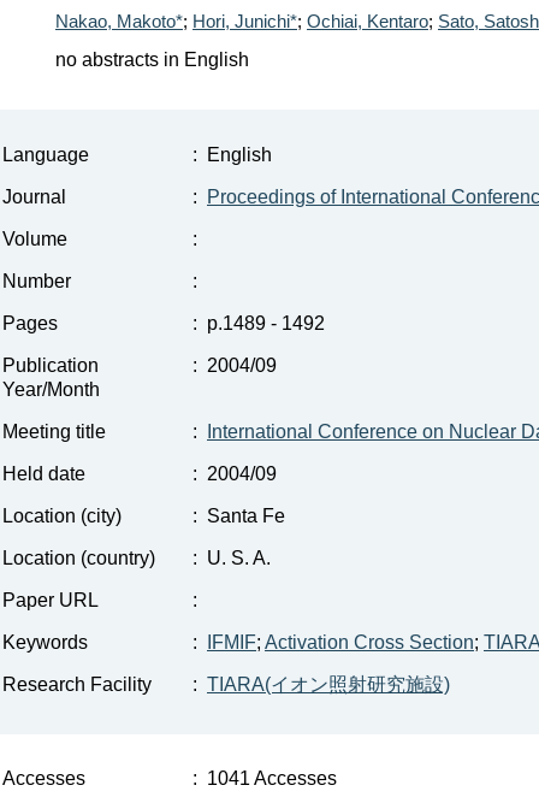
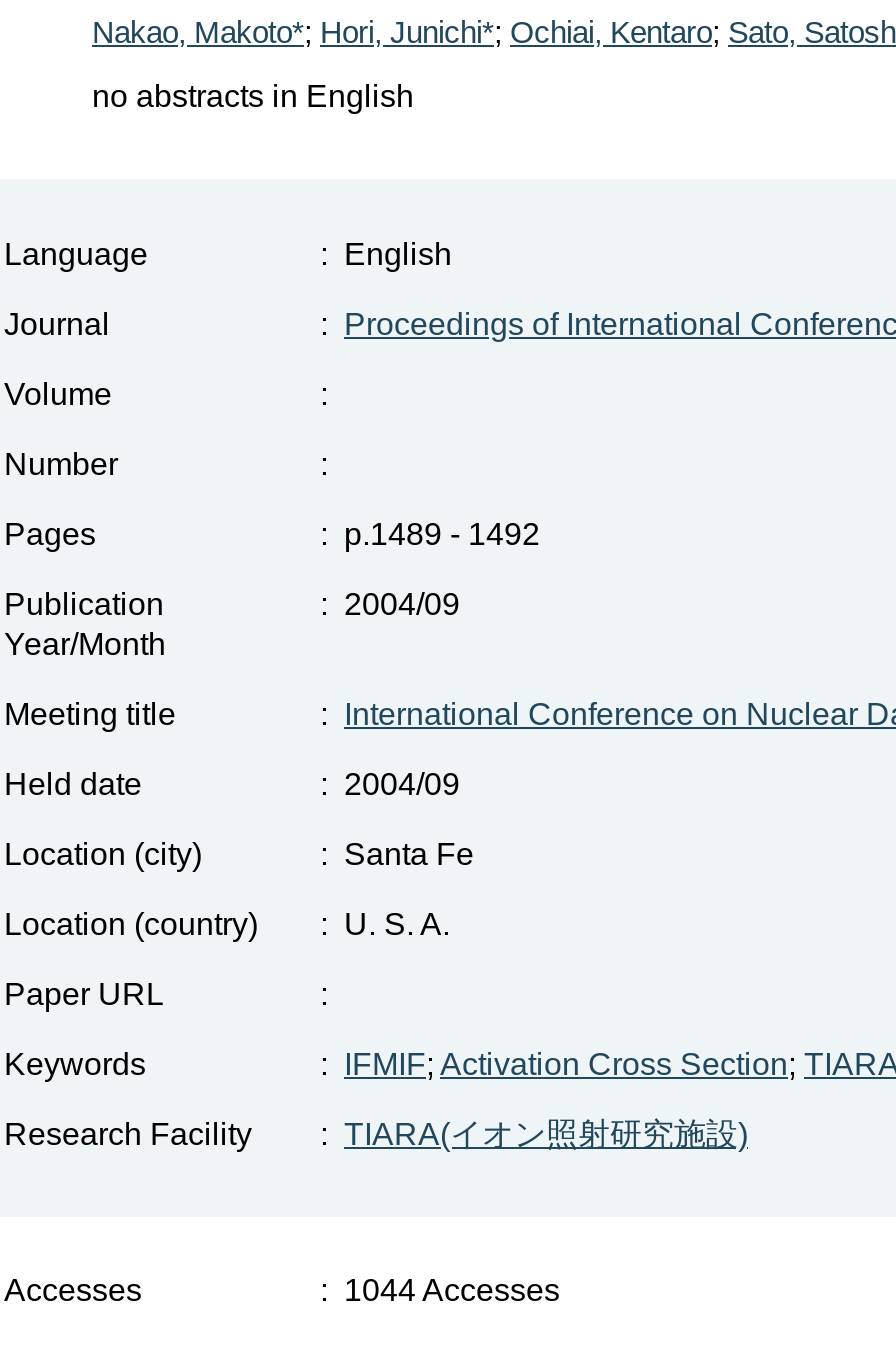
- : 1041 Accesses
+ : 1044 Accesses
